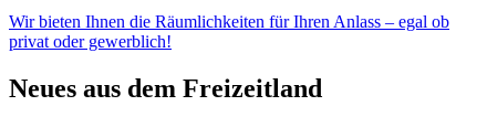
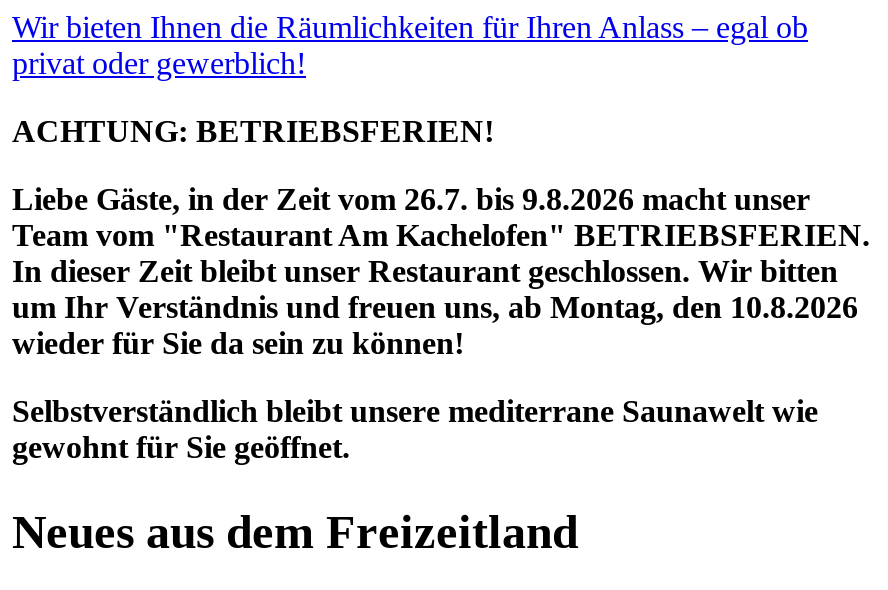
+ ACHTUNG: BETRIEBSFERIEN!
+ Liebe Gäste, in der Zeit vom 26.7. bis 9.8.2026 macht unser
+ Team vom "Restaurant Am Kachelofen" BETRIEBSFERIEN.
+ In dieser Zeit bleibt unser Restaurant geschlossen. Wir bitten
+ um Ihr Verständnis und freuen uns, ab Montag, den 10.8.2026
+ wieder für Sie da sein zu können!
+ Selbstverständlich bleibt unsere mediterrane Saunawelt wie
+ gewohnt für Sie geöffnet.
